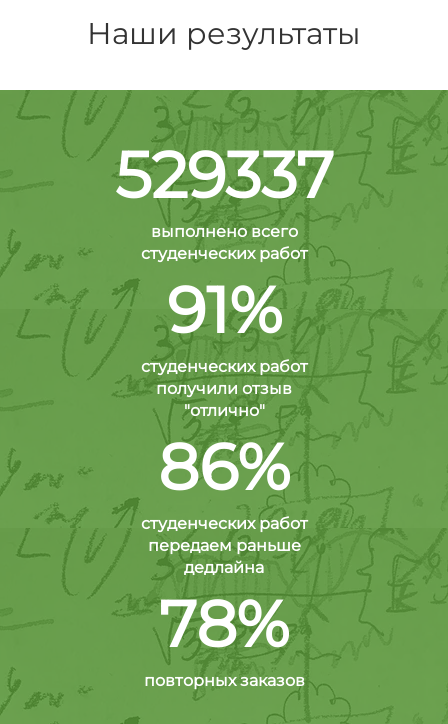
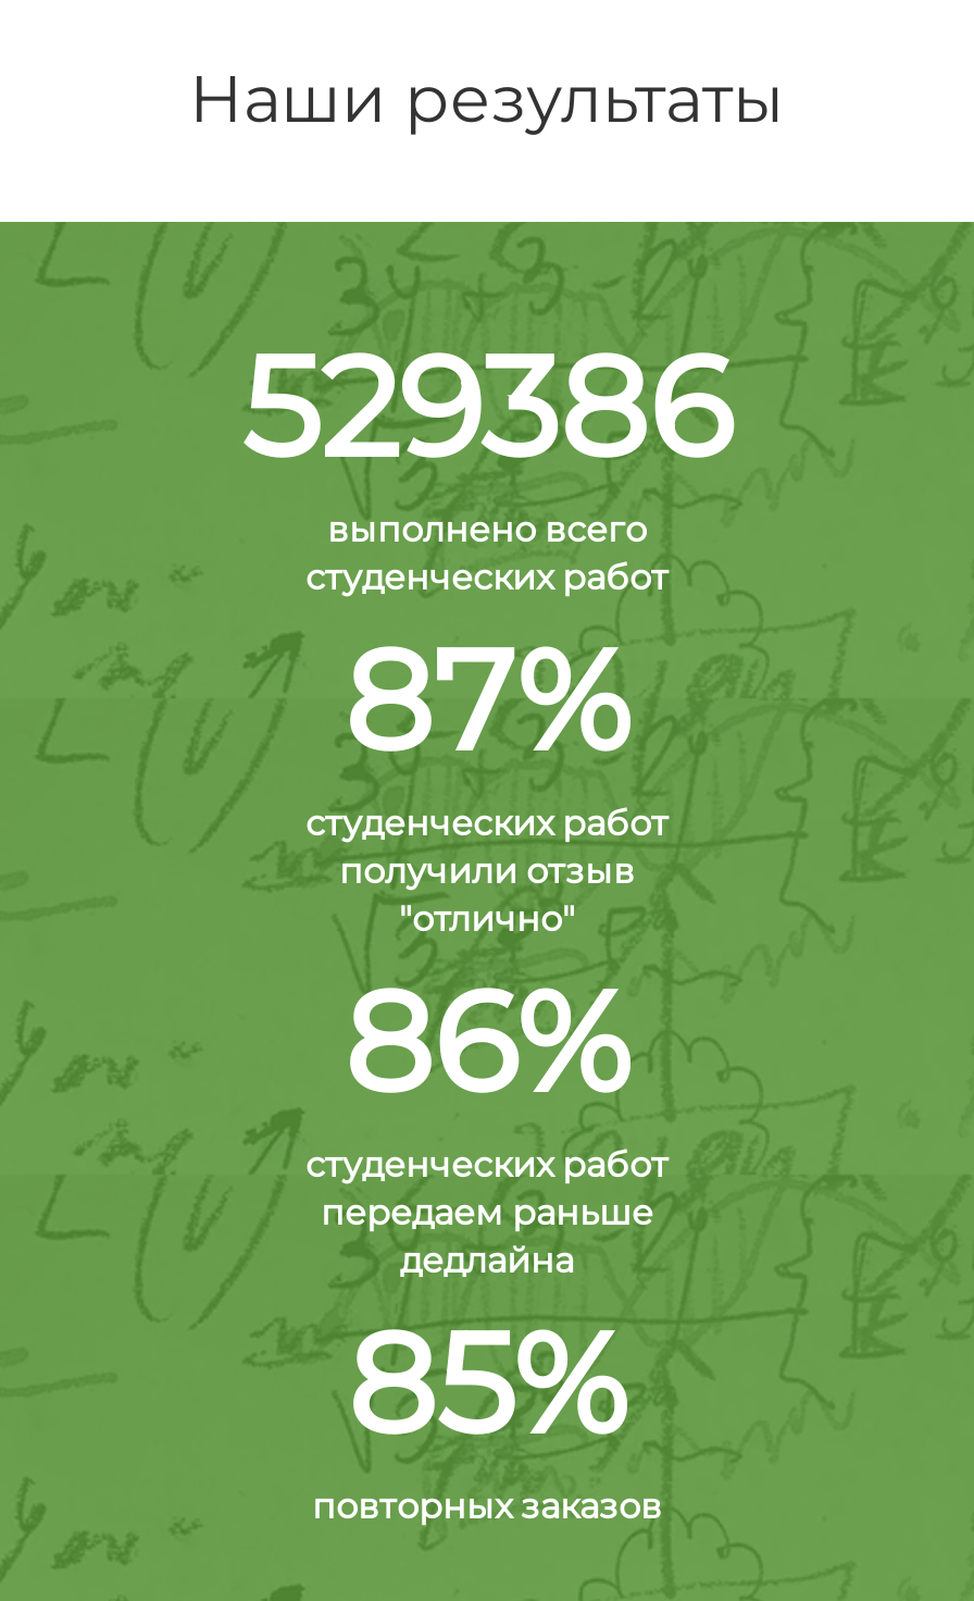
- 529337
+ 529386

- 91%
+ 87%

- 78%
+ 85%
